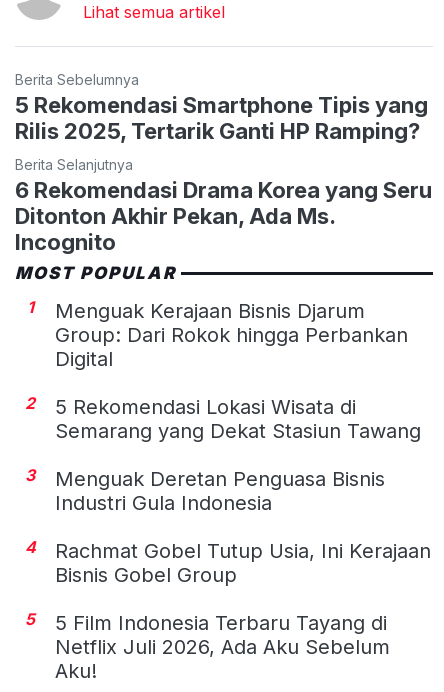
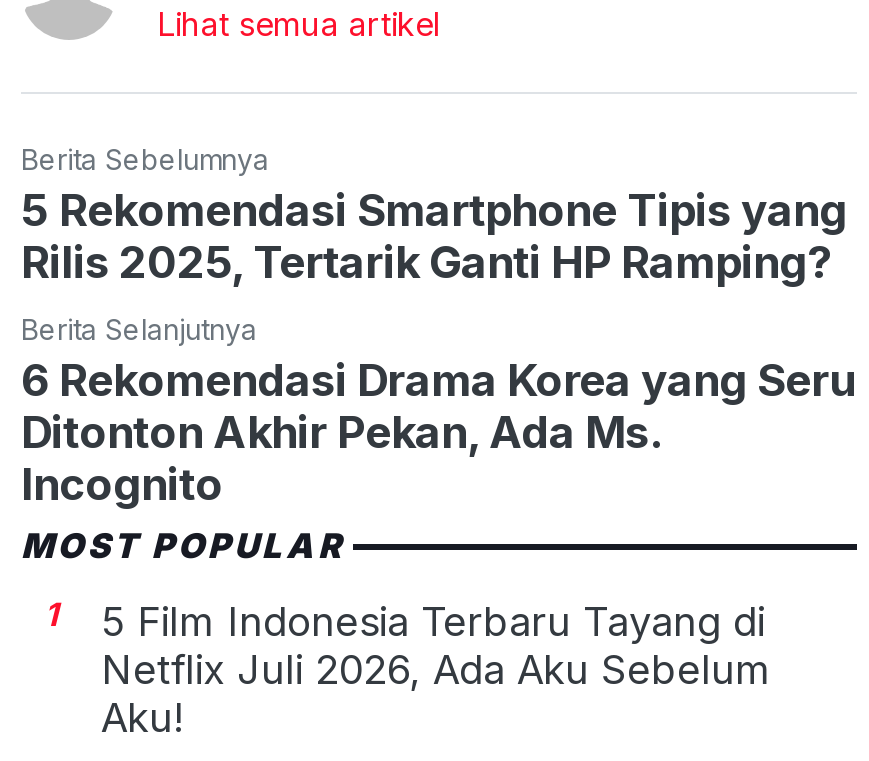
- Menguak Kerajaan Bisnis Djarum
- Group: Dari Rokok hingga Perbankan
- Digital
- 2
- 5 Rekomendasi Lokasi Wisata di
- Semarang yang Dekat Stasiun Tawang
- 3
- Menguak Deretan Penguasa Bisnis
- Industri Gula Indonesia
- 4
- Rachmat Gobel Tutup Usia, Ini Kerajaan
- Bisnis Gobel Group
- 5
